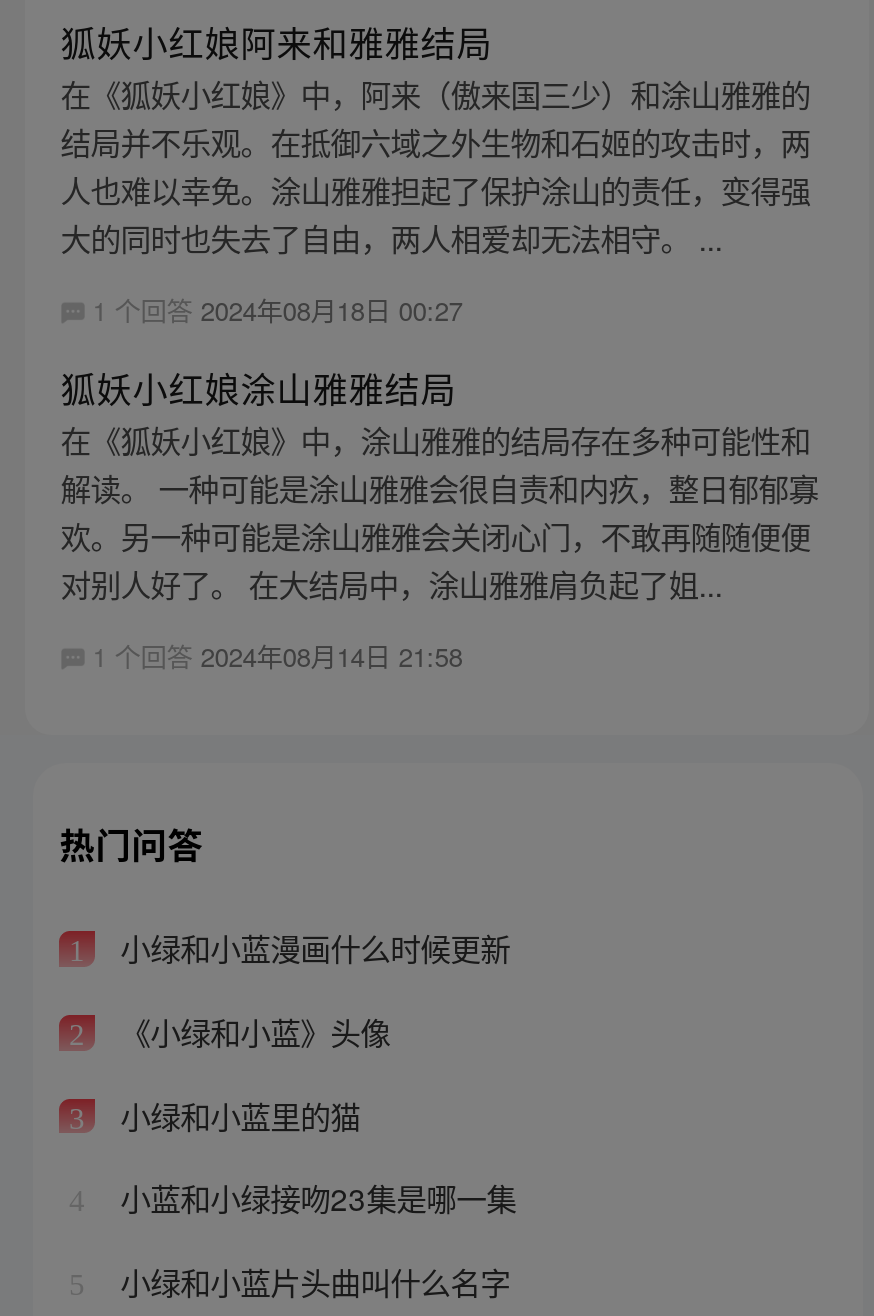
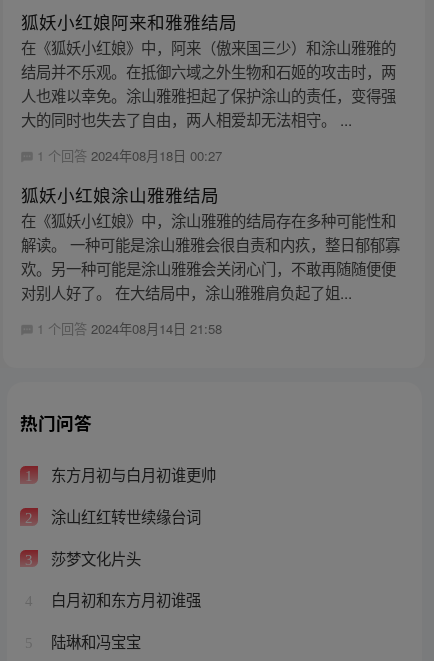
- 小绿和小蓝漫画什么时候更新
+ 东方月初与白月初谁更帅

- 《小绿和小蓝》头像
+ 涂山红红转世续缘台词

- 小绿和小蓝里的猫
+ 莎梦文化片头

- 小蓝和小绿接吻23集是哪一集
+ 白月初和东方月初谁强

- 小绿和小蓝片头曲叫什么名字
+ 陆琳和冯宝宝
